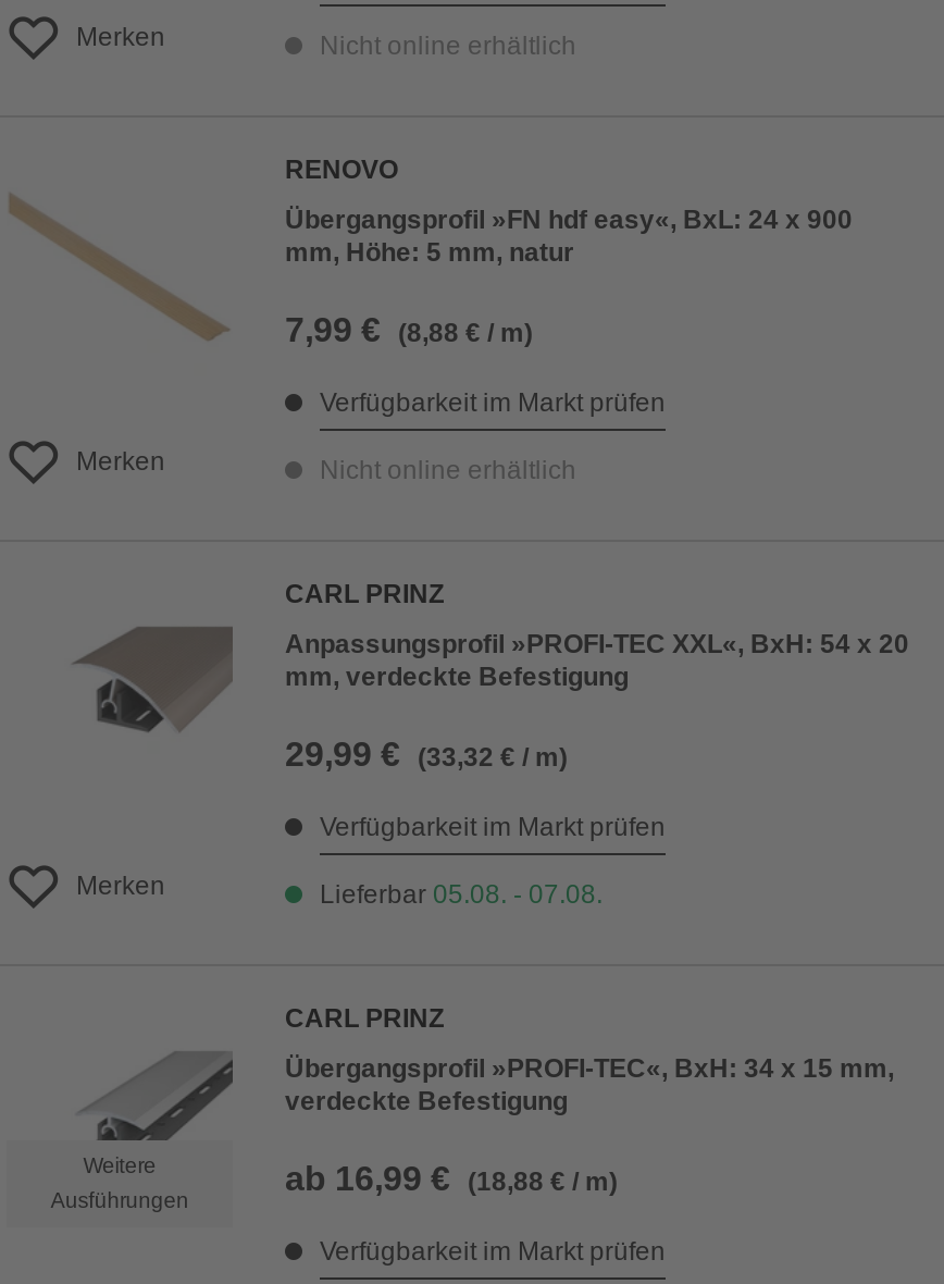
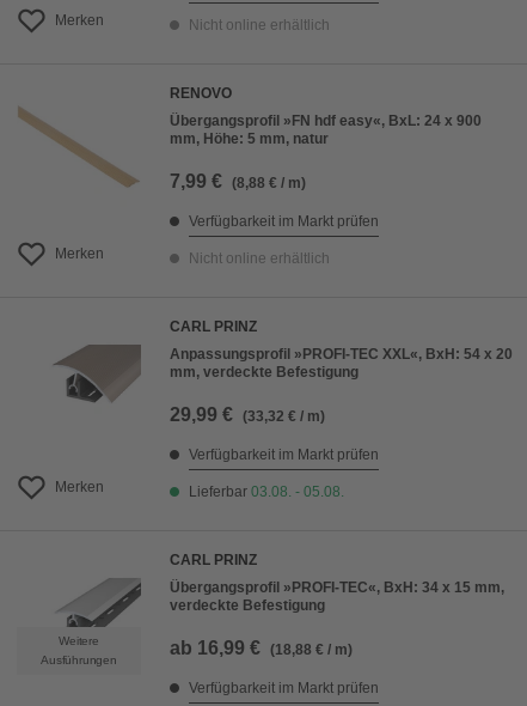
- Lieferbar 05.08. - 07.08.
+ Lieferbar 03.08. - 05.08.
